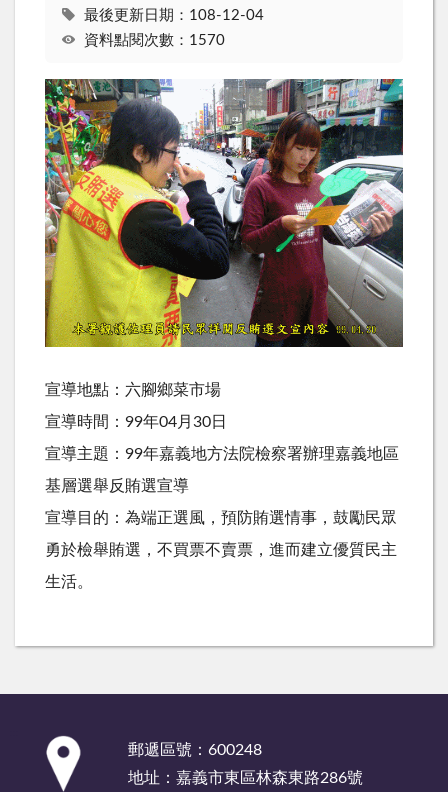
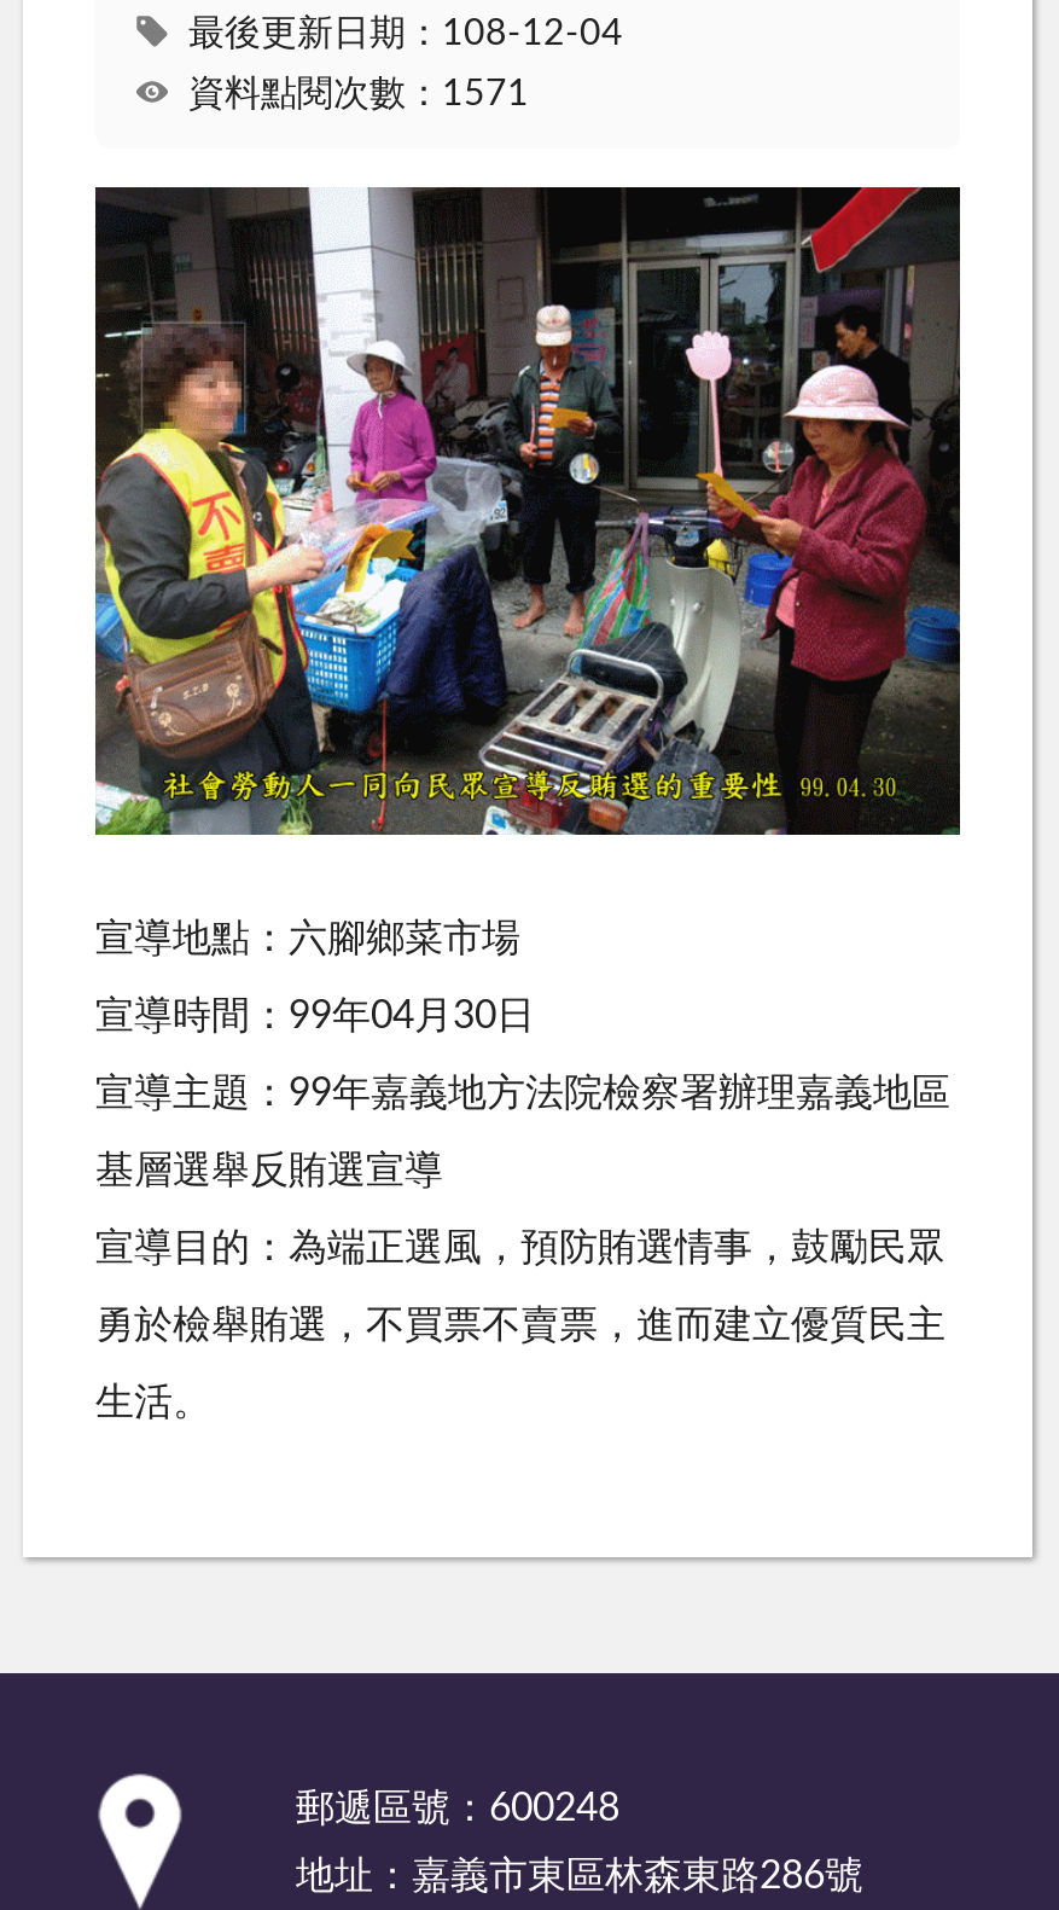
- 資料點閱次數：1570
+ 資料點閱次數：1571

- [image]
+ [image]
